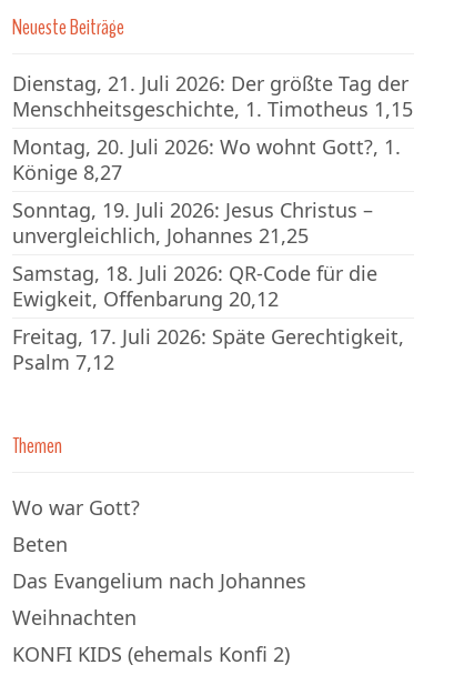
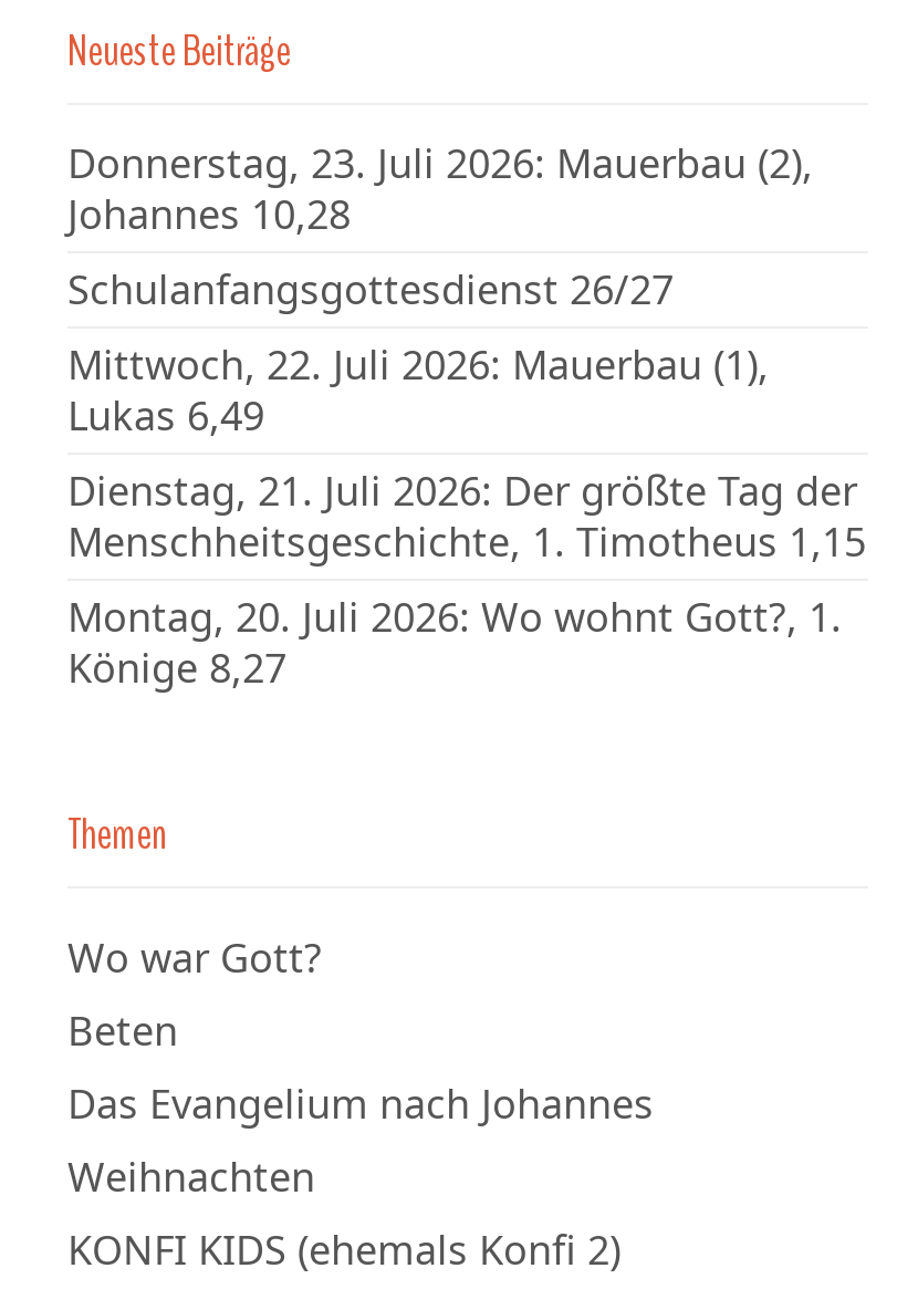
+ Donnerstag, 23. Juli 2026: Mauerbau (2),
+ Johannes 10,28
+ Schulanfangsgottesdienst 26/27
+ Mittwoch, 22. Juli 2026: Mauerbau (1),
+ Lukas 6,49

moved down: Dienstag, 21. Juli 2026: Der größte Tag der | Menschheitsgeschichte, 1. Timotheus 1,15 | Montag, 20. Juli 2026: Wo wohnt Gott?, 1. | Könige 8,27

- Sonntag, 19. Juli 2026: Jesus Christus –
- unvergleichlich, Johannes 21,25
- Samstag, 18. Juli 2026: QR-Code für die
- Ewigkeit, Offenbarung 20,12
- Freitag, 17. Juli 2026: Späte Gerechtigkeit,
- Psalm 7,12
